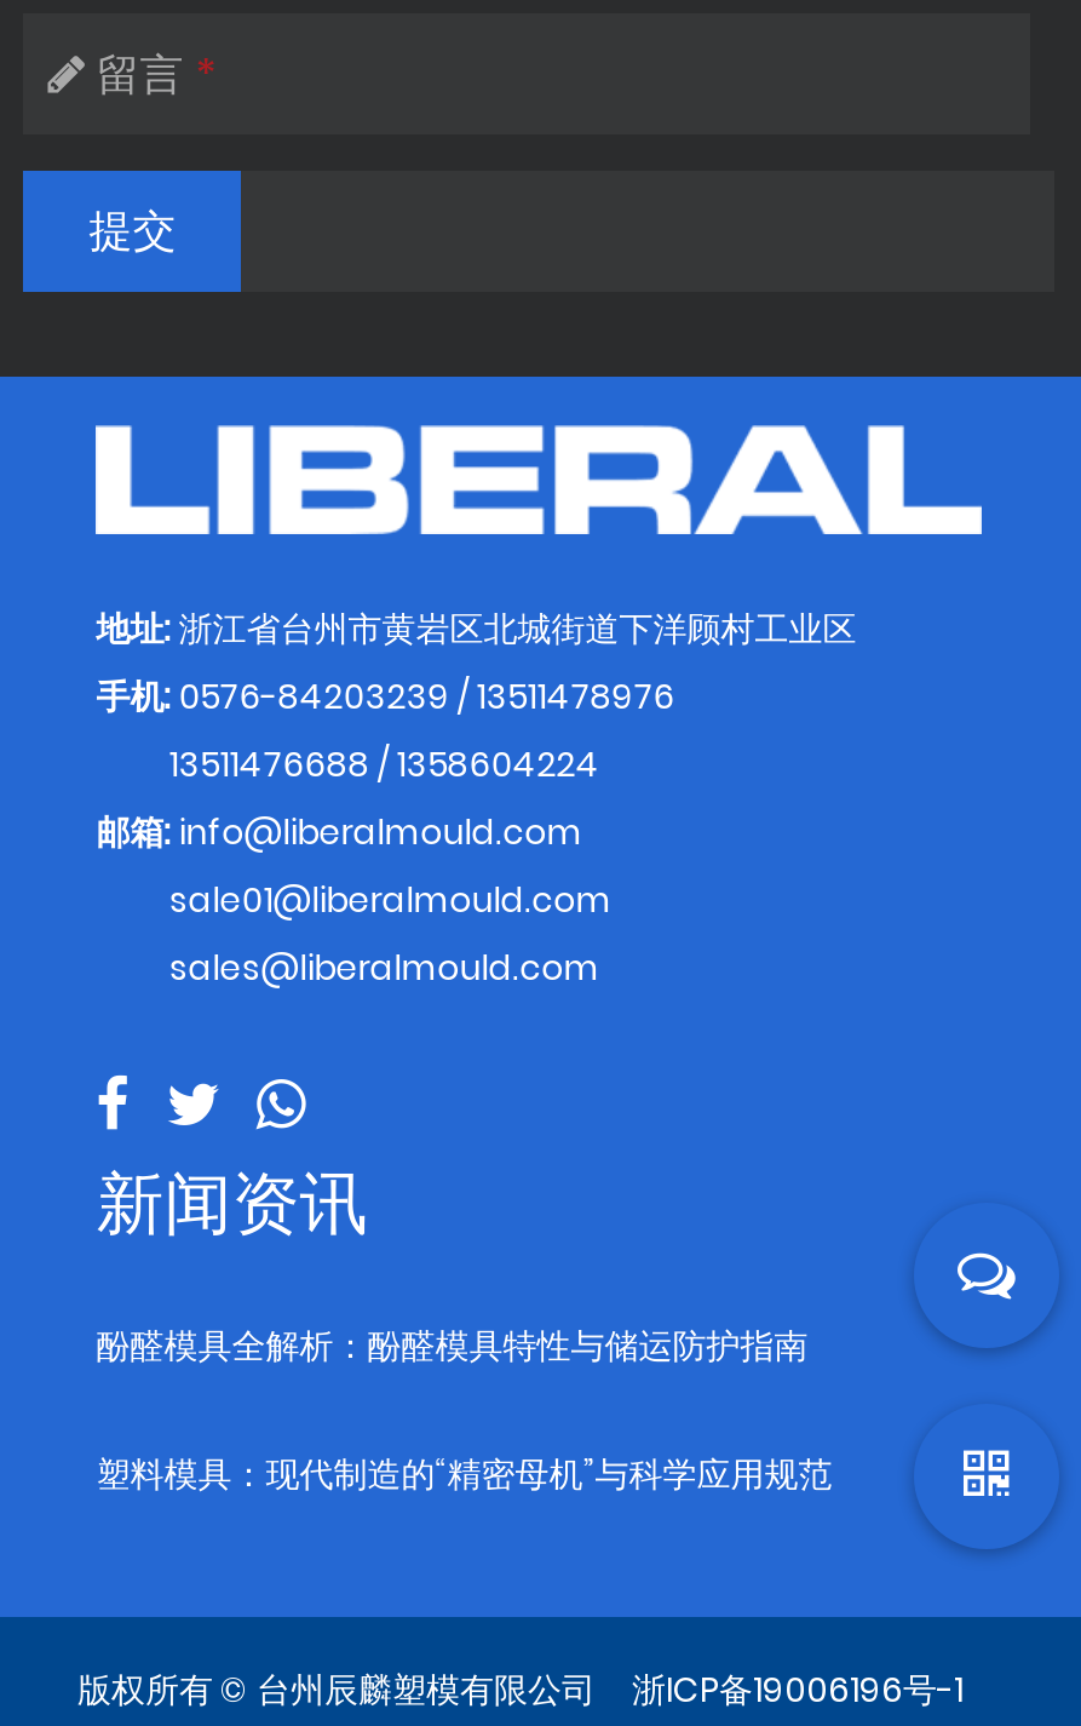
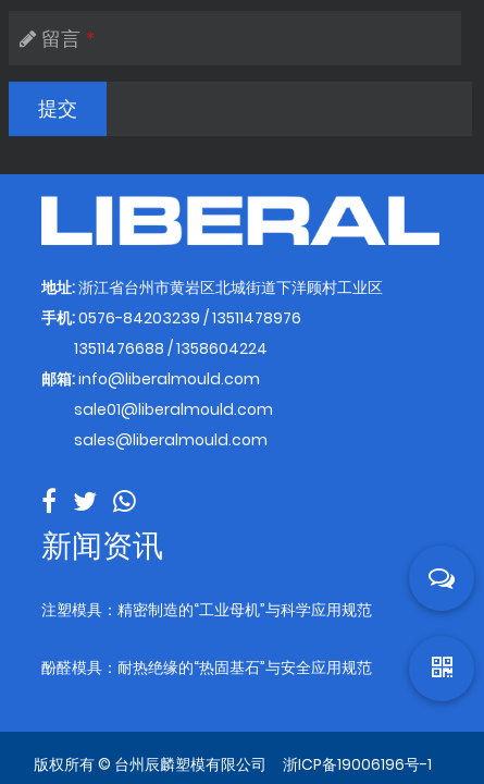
- 酚醛模具全解析：酚醛模具特性与储运防护指南
+ 注塑模具：精密制造的“工业母机”与科学应用规范

- 塑料模具：现代制造的“精密母机”与科学应用规范
+ 酚醛模具：耐热绝缘的“热固基石”与安全应用规范
